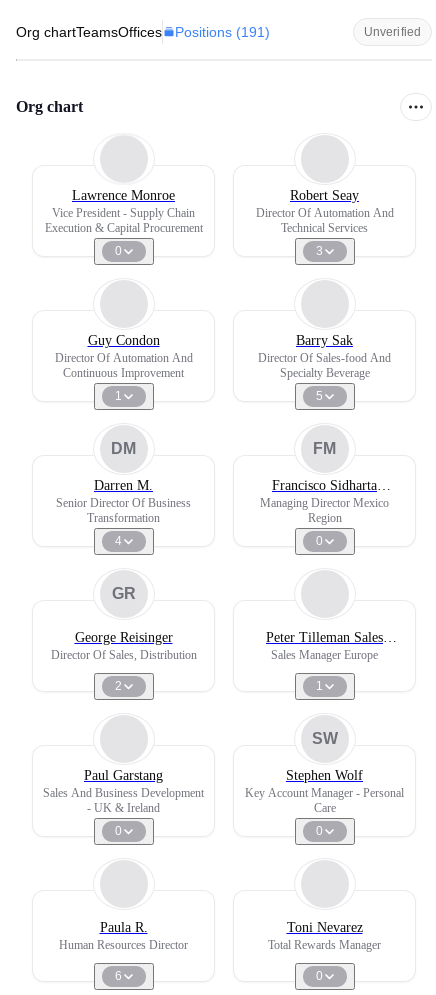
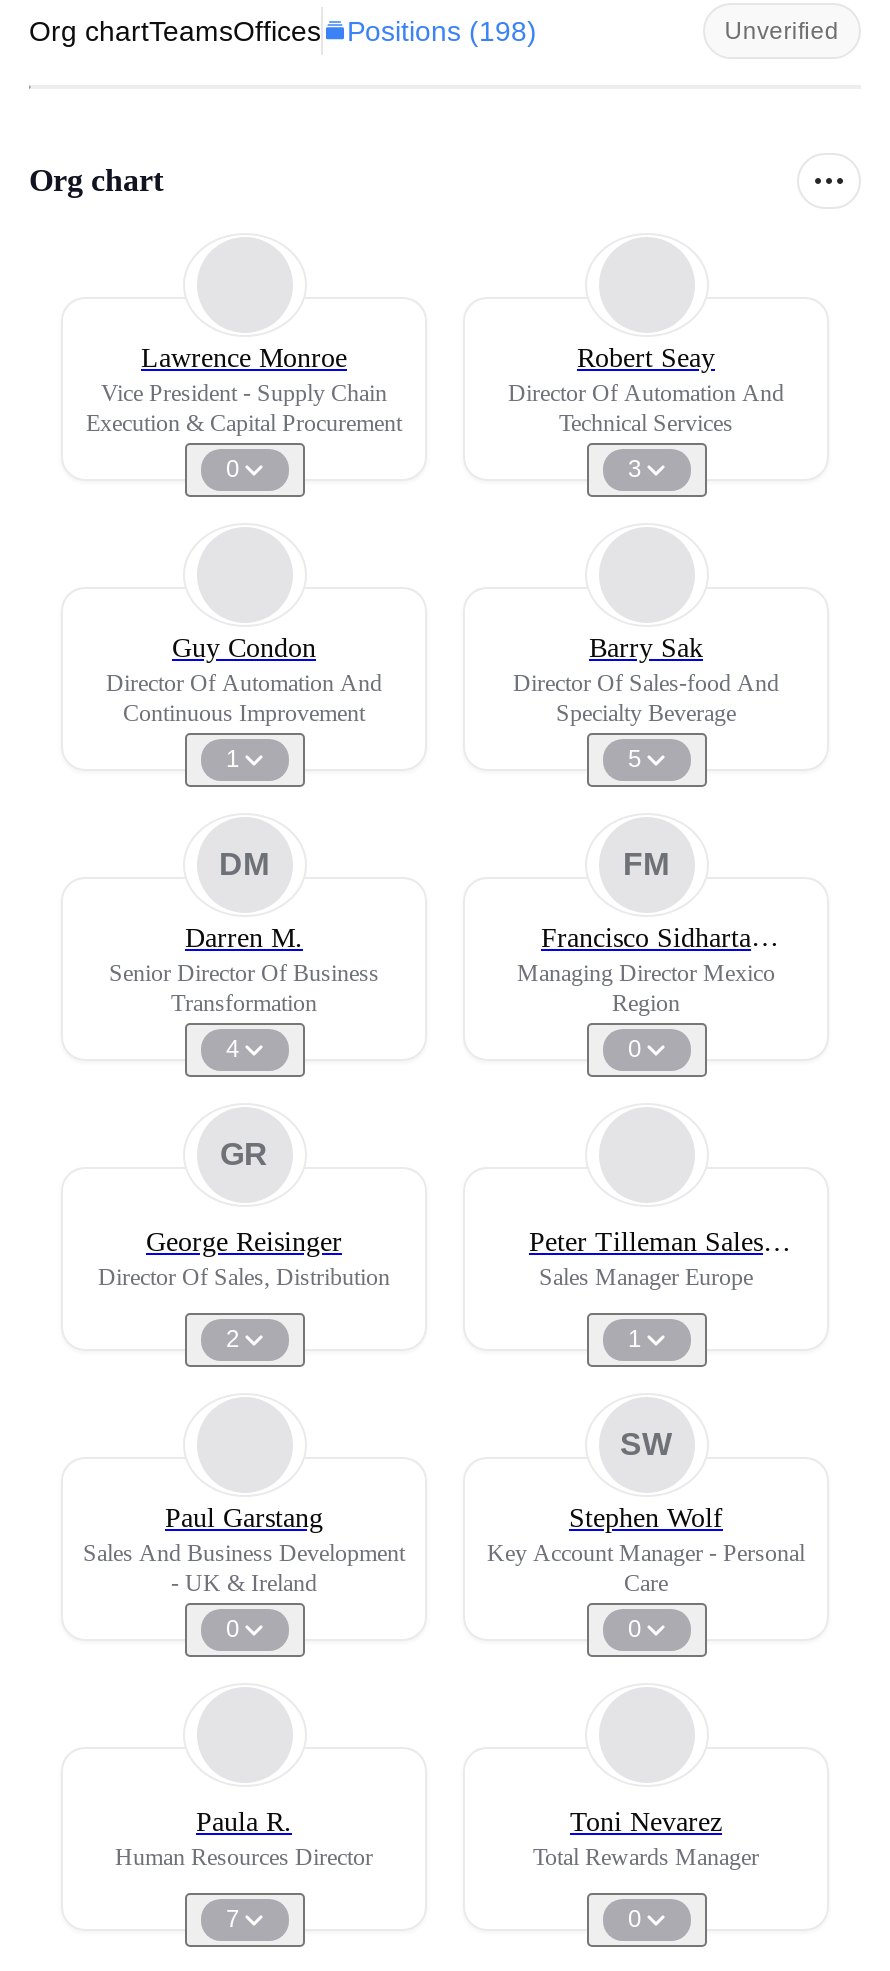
- Org chartTeamsOffices Positions (191)
+ Org chartTeamsOffices Positions (198)

- 6
+ 7
